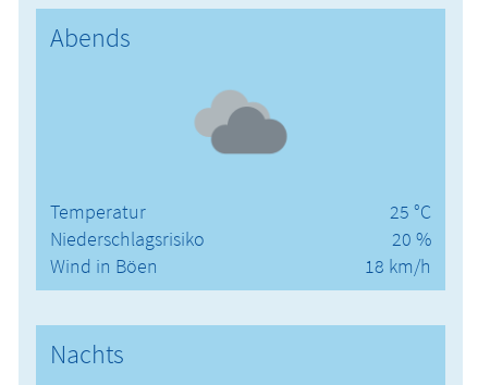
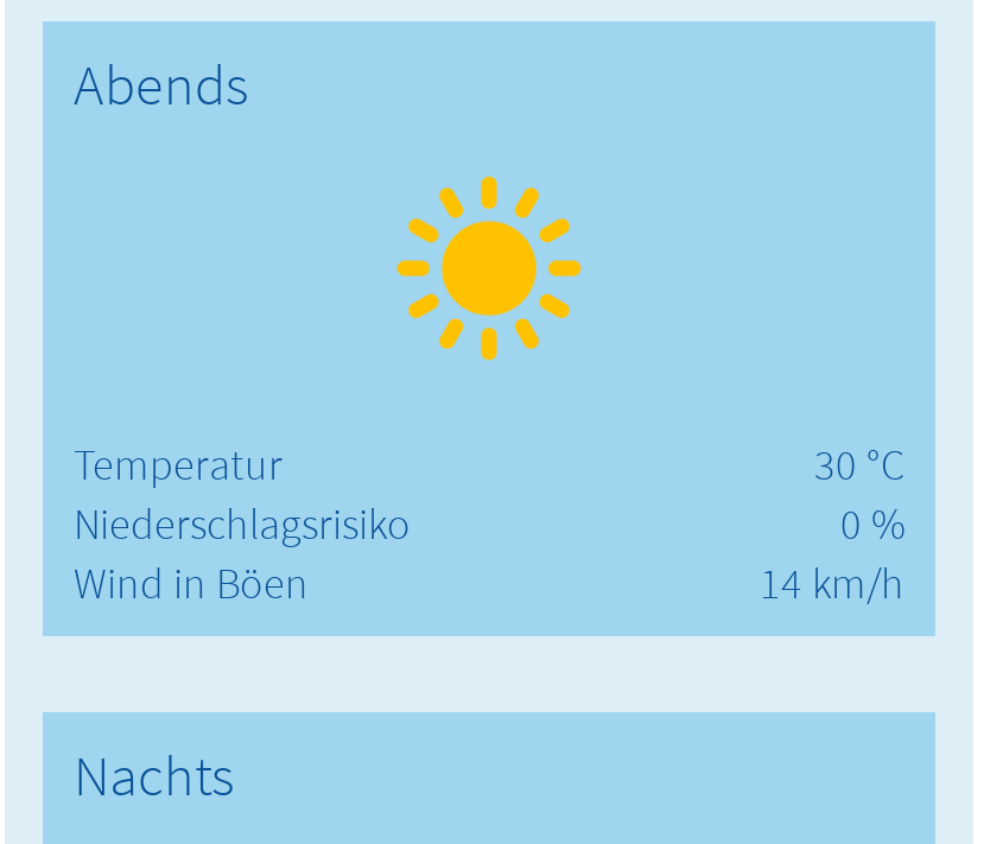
- [image]
+ [image]

- 25 °C
+ 30 °C

- 20 %
+ 0 %

- 18 km/h
+ 14 km/h
